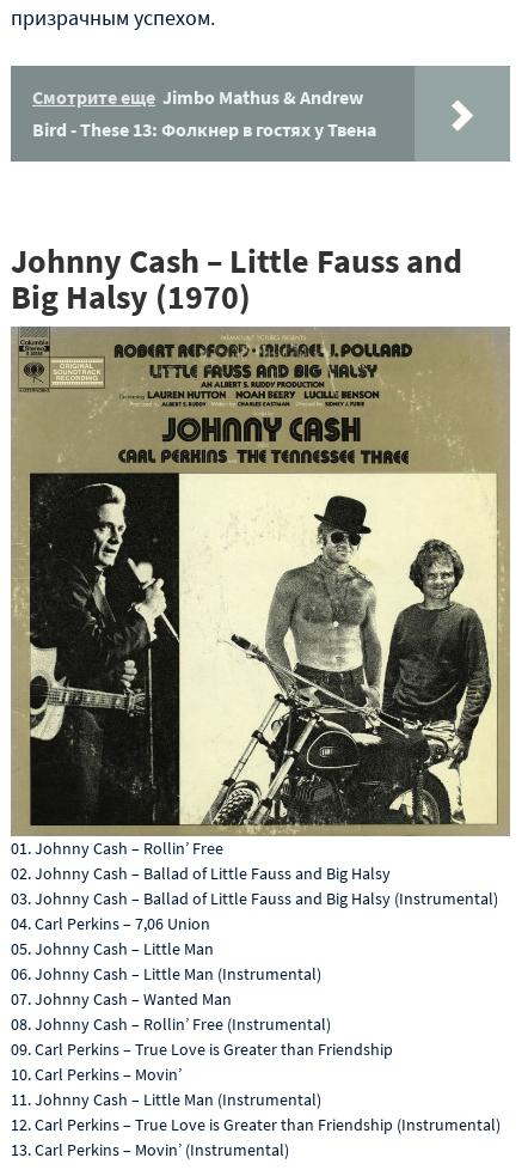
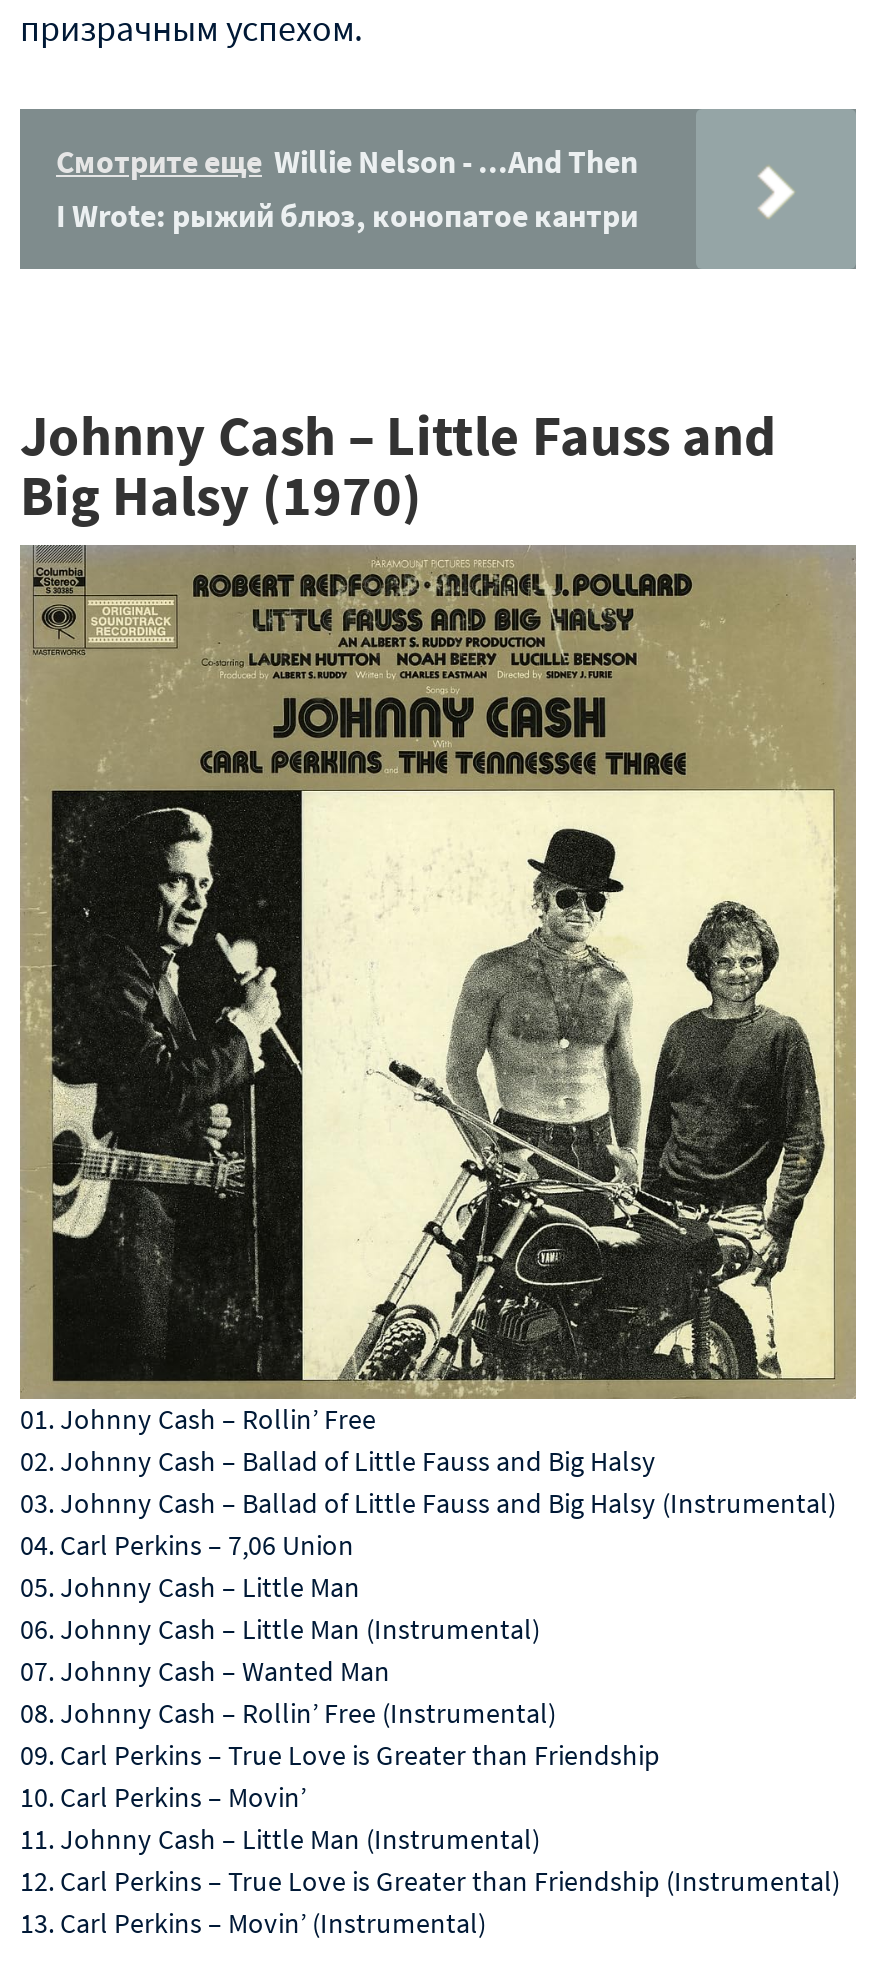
- Смотрите еще Jimbo Mathus & Andrew
- Bird - These 13: Фолкнер в гостях у Твена
+ Смотрите еще Willie Nelson - ...And Then
+ I Wrote: рыжий блюз, конопатое кантри
